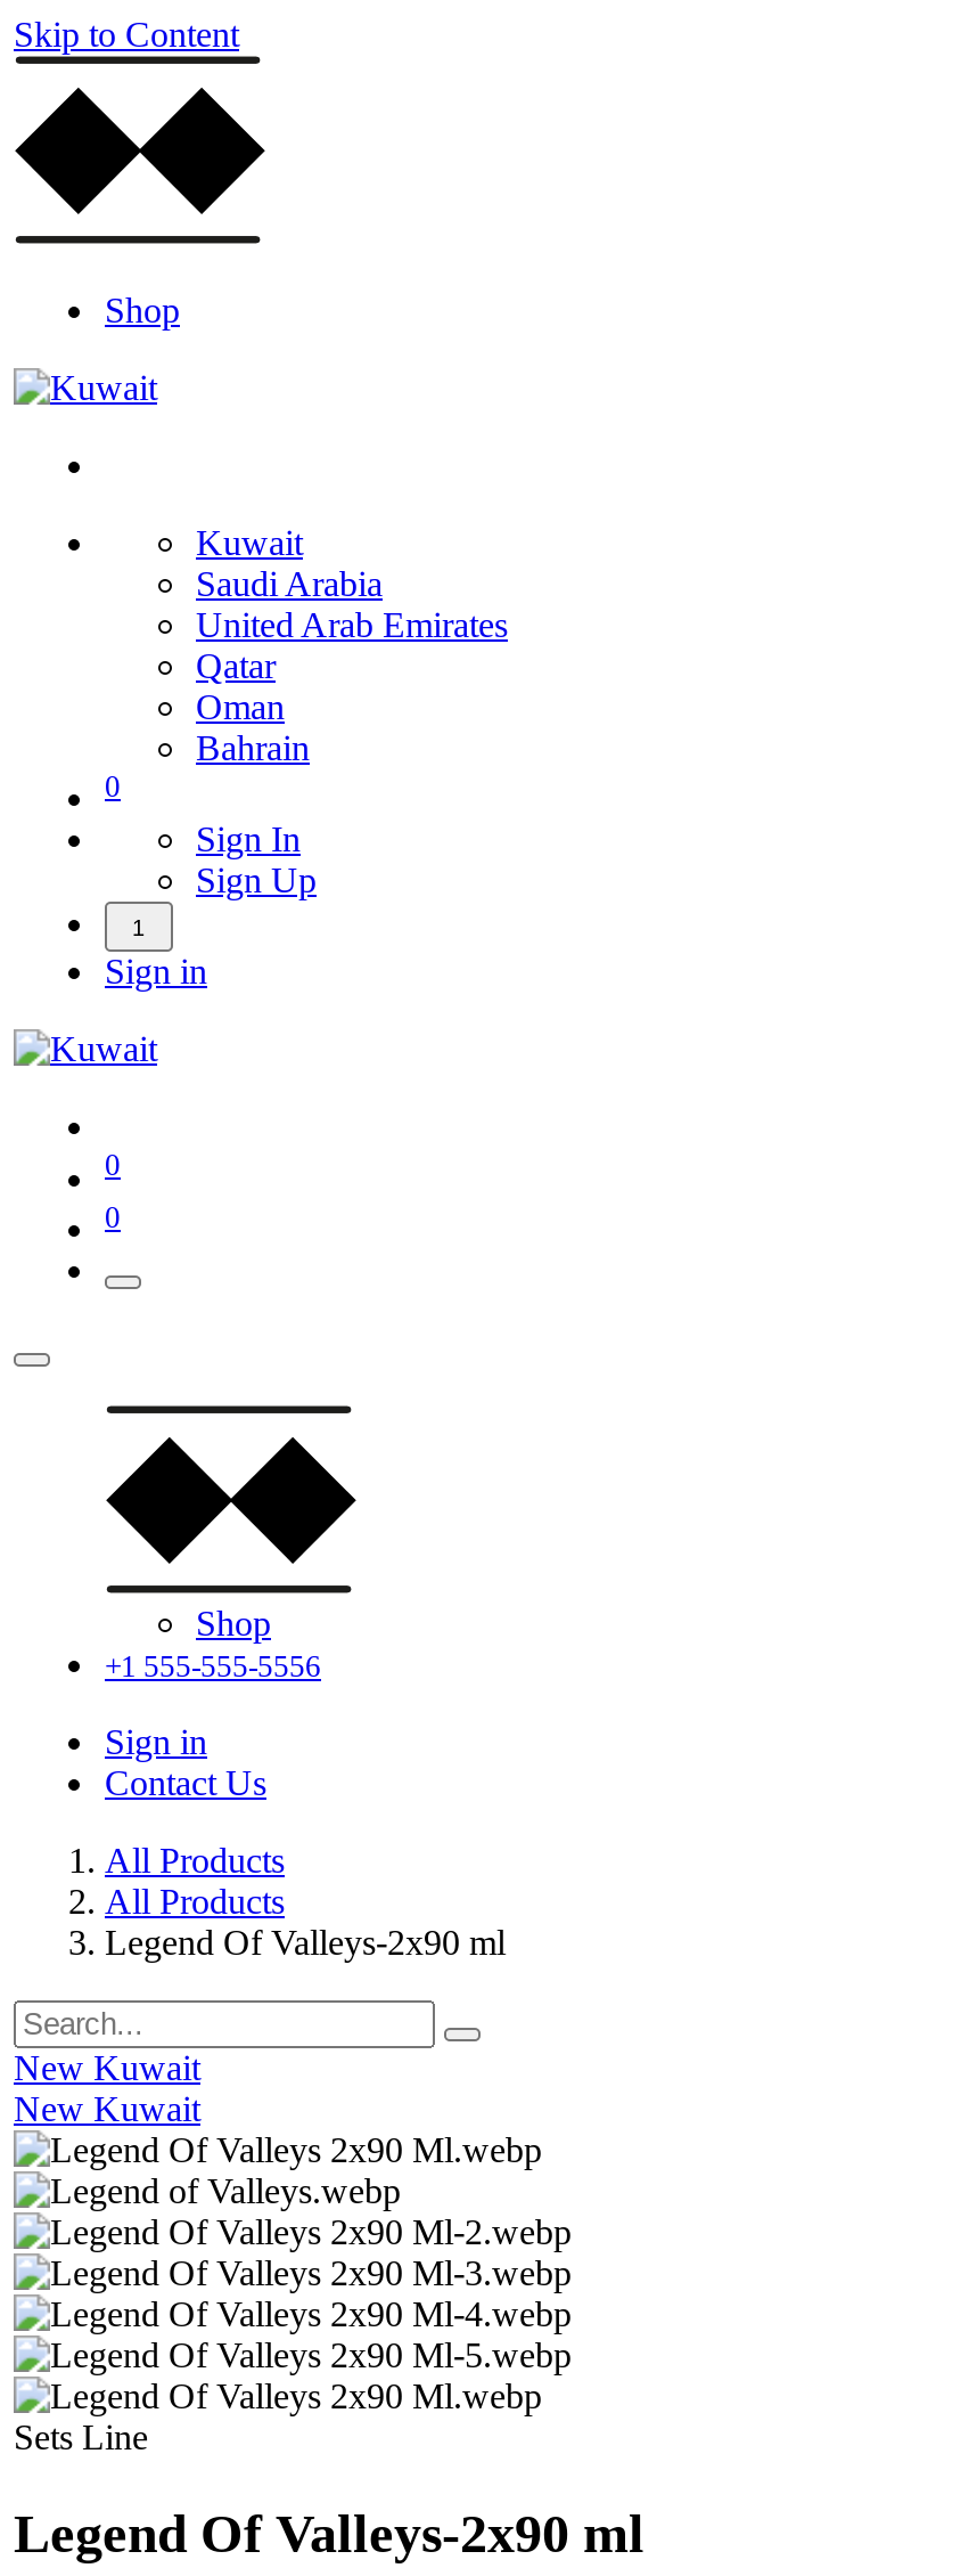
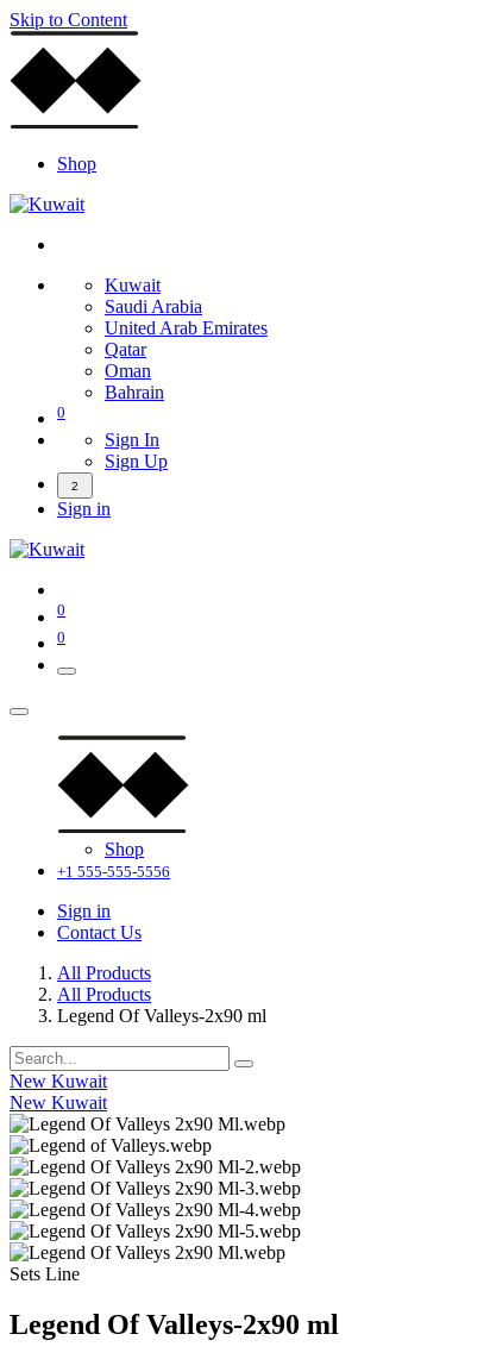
- 1
+ 2
